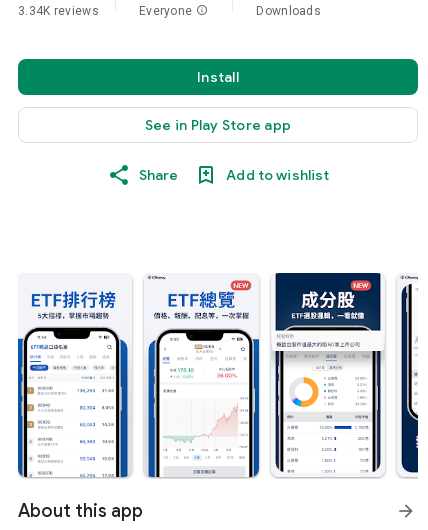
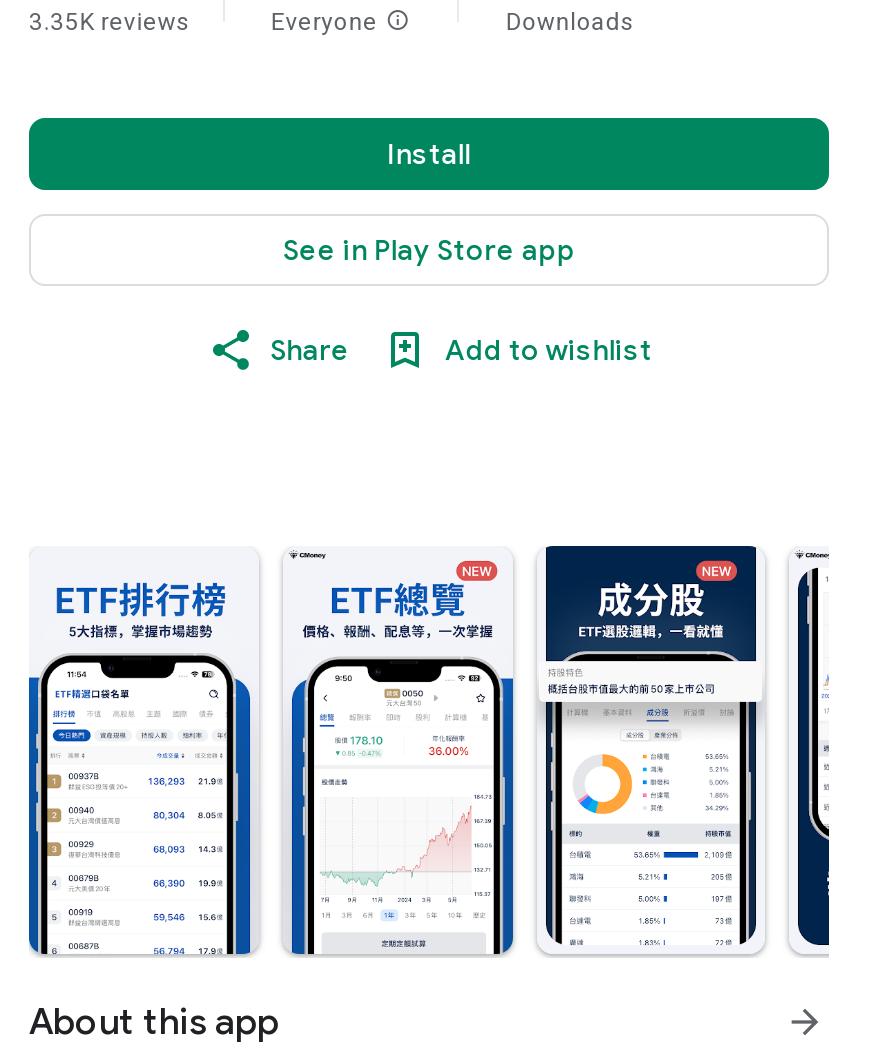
- 3.34K reviews
+ 3.35K reviews
